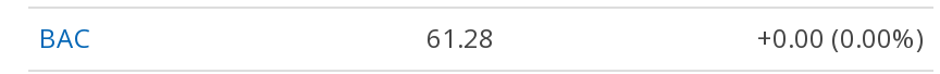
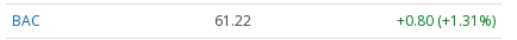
- 61.28
+ 61.22

- +0.00 (0.00%)
+ +0.80 (+1.31%)
